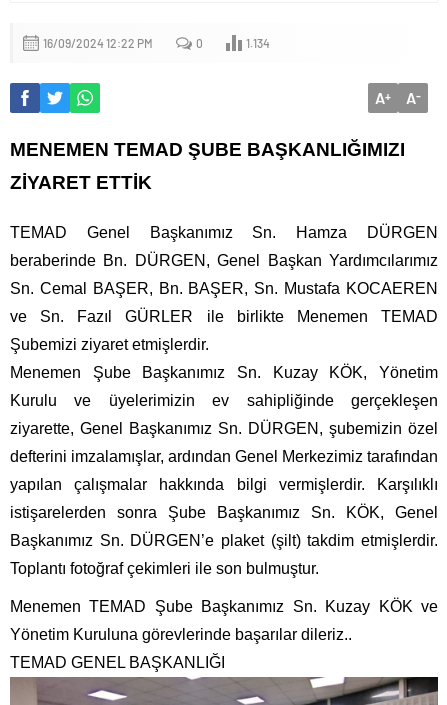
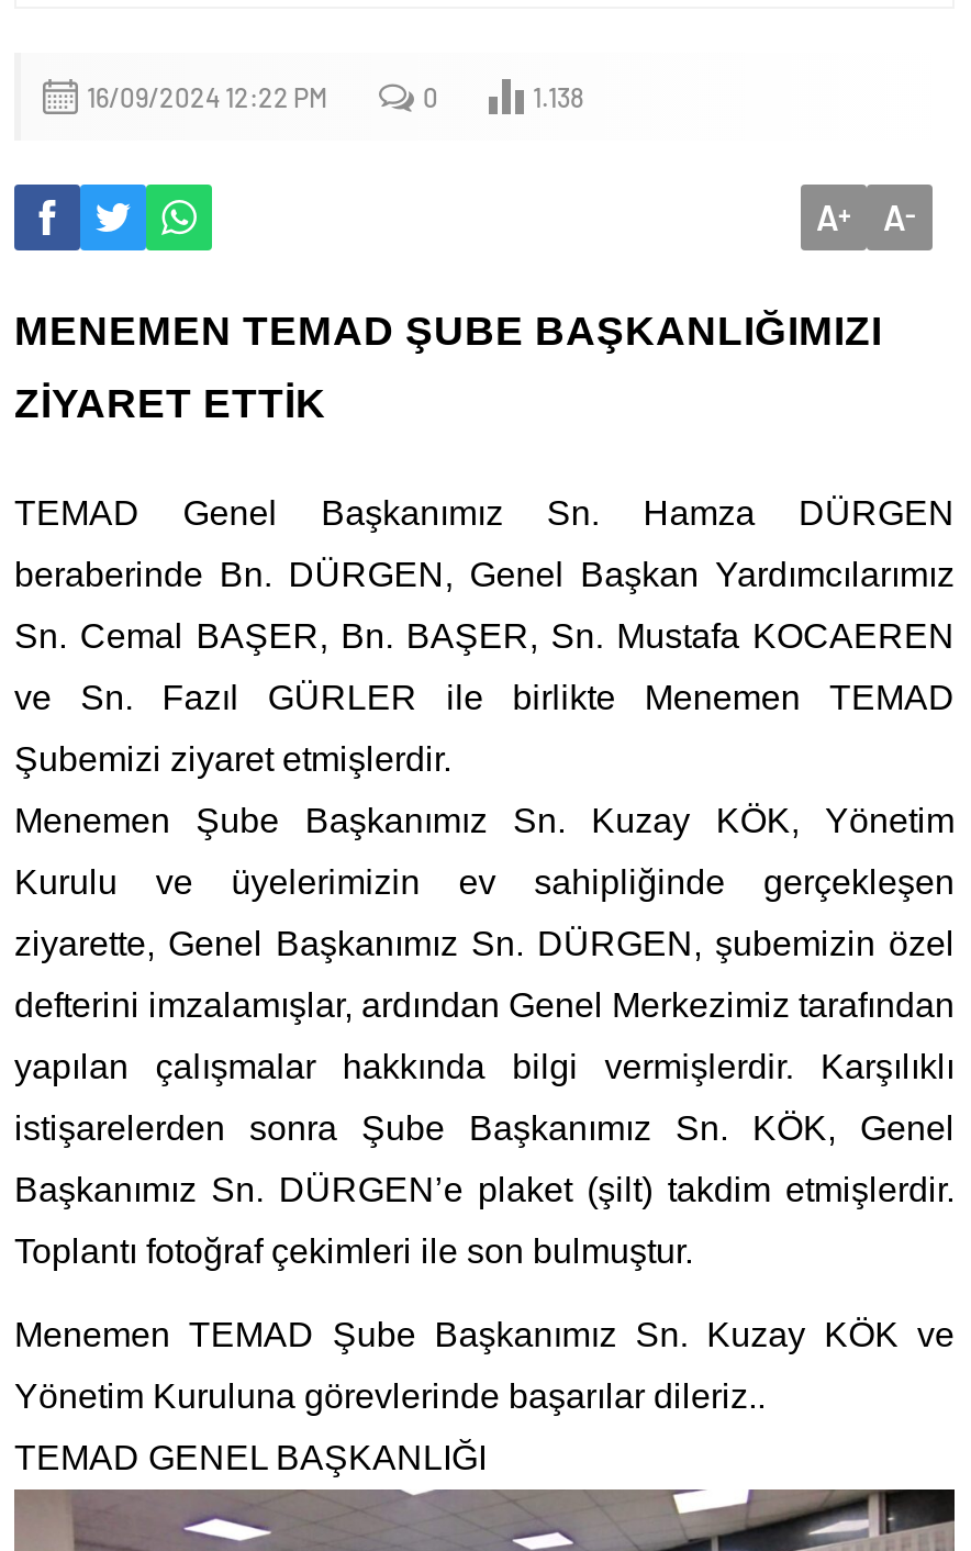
- 1.134
+ 1.138
